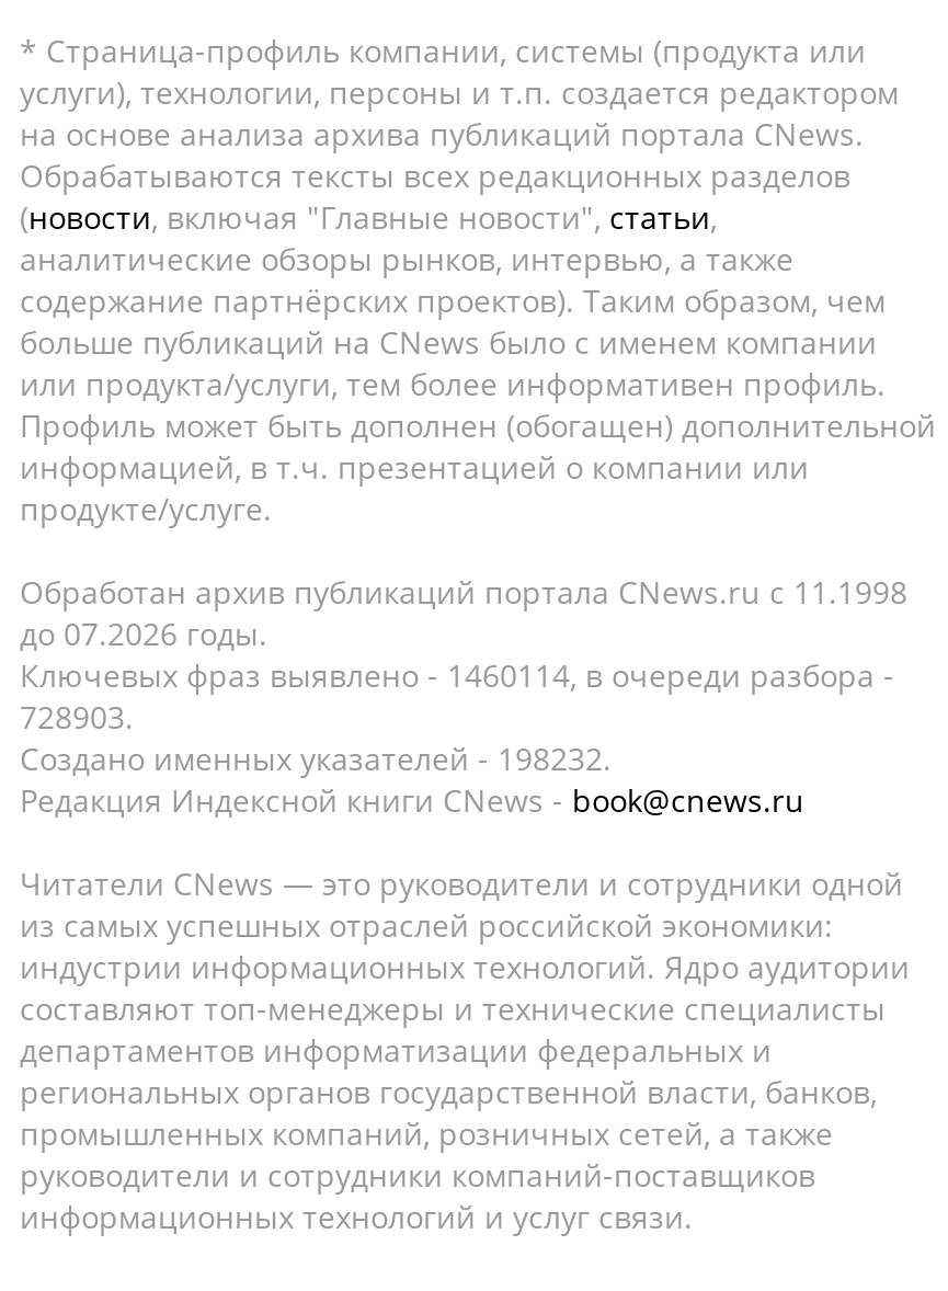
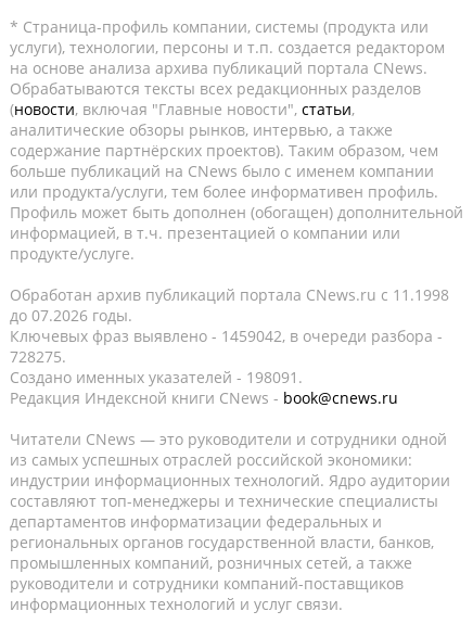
- Ключевых фраз выявлено - 1460114, в очереди разбора -
+ Ключевых фраз выявлено - 1459042, в очереди разбора -

- 728903.
+ 728275.

- Создано именных указателей - 198232.
+ Создано именных указателей - 198091.
